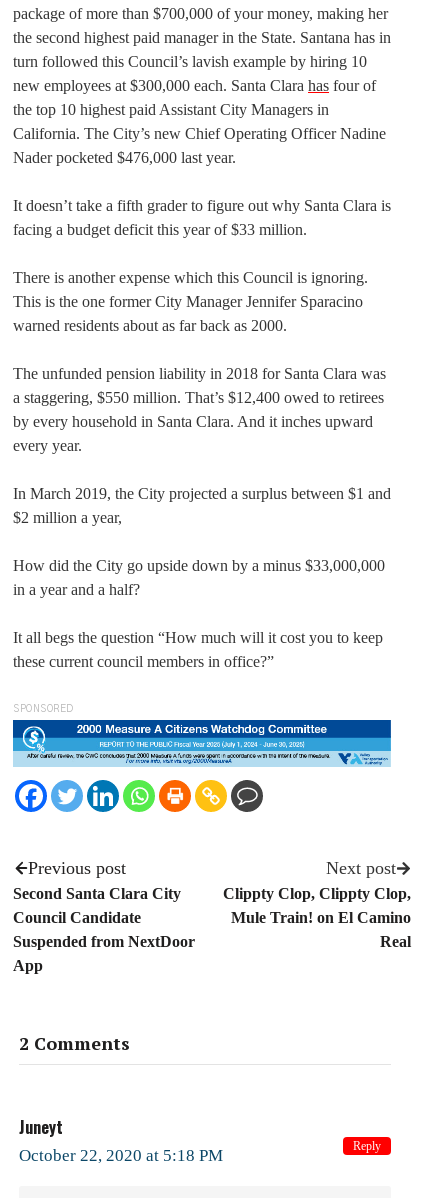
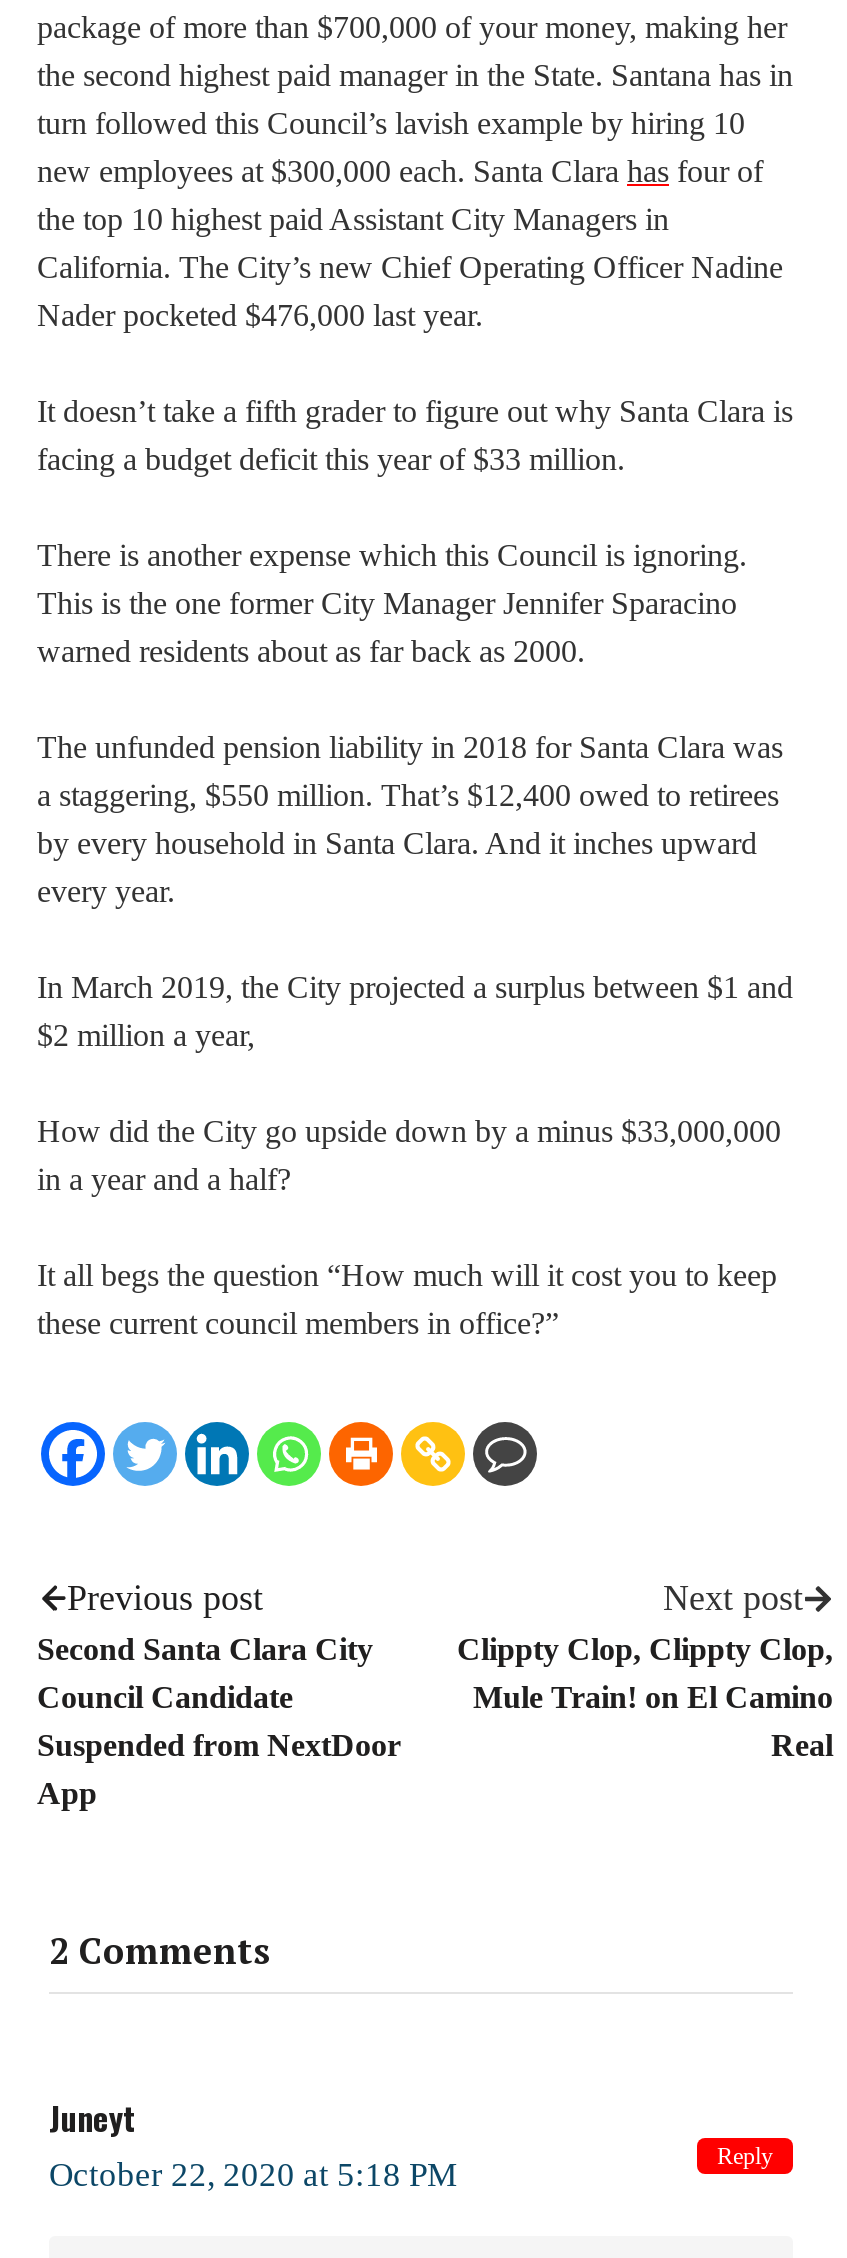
- SPONSORED

- [image]
